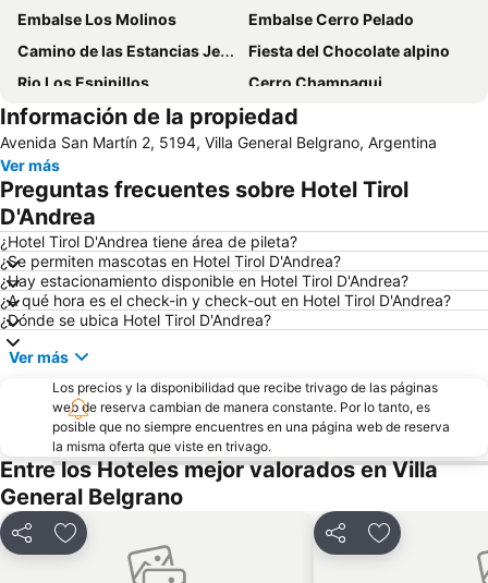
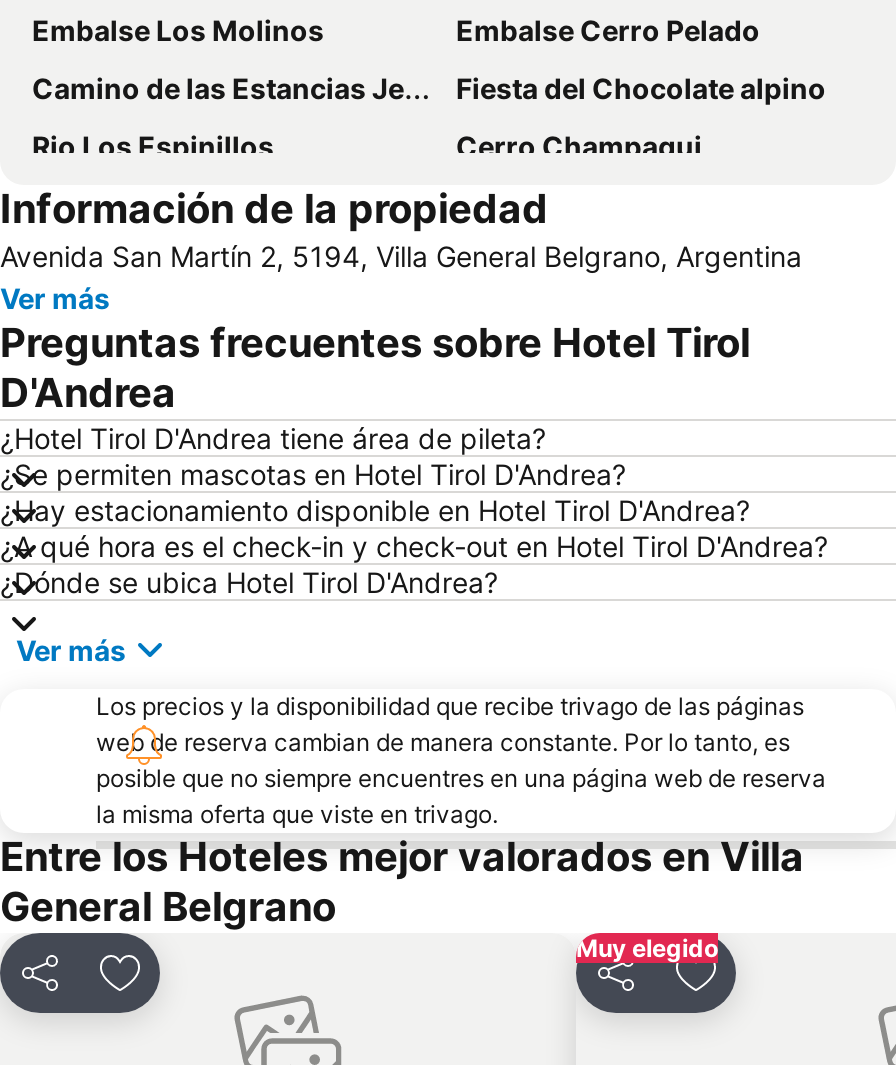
+ Muy elegido
